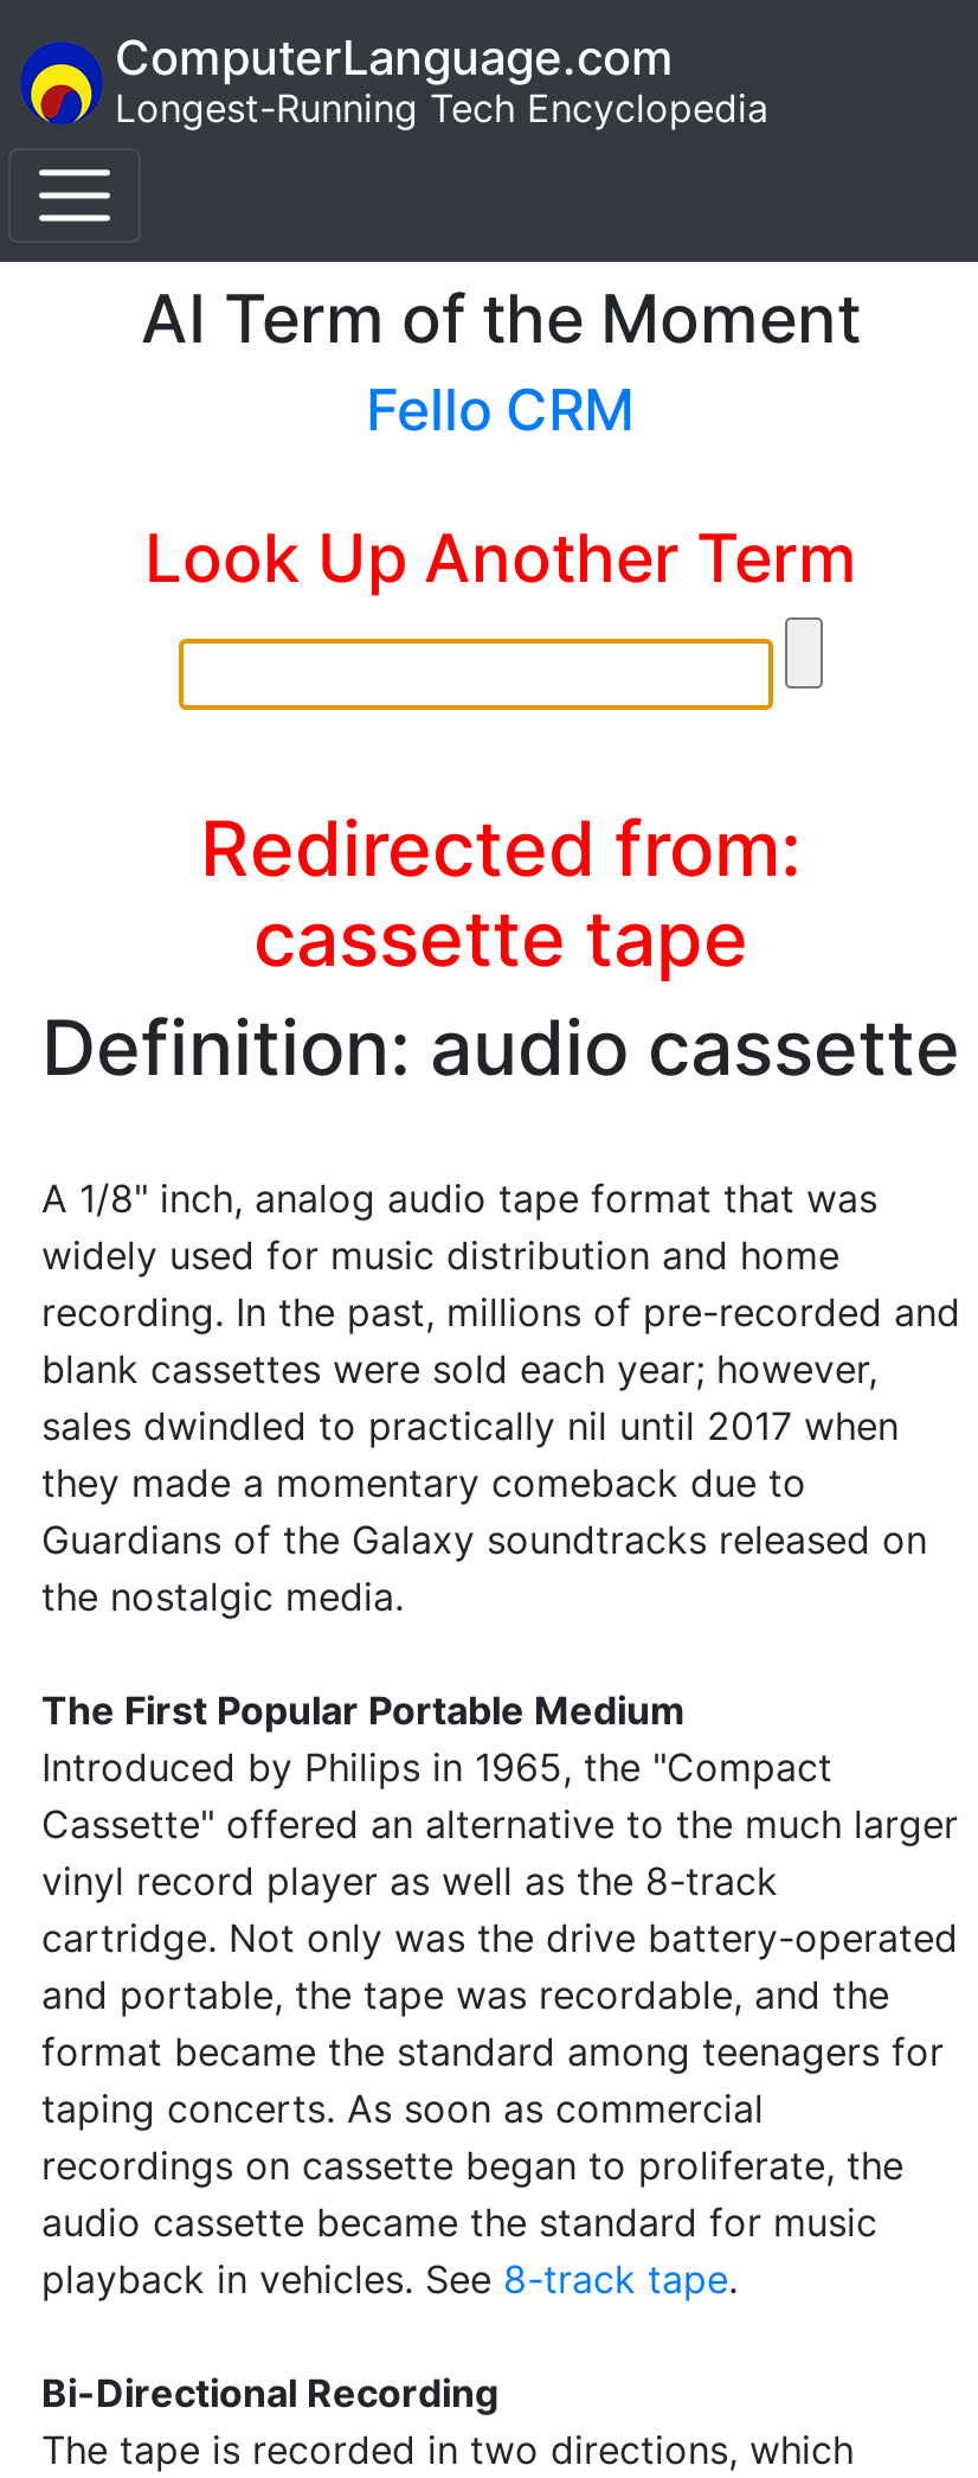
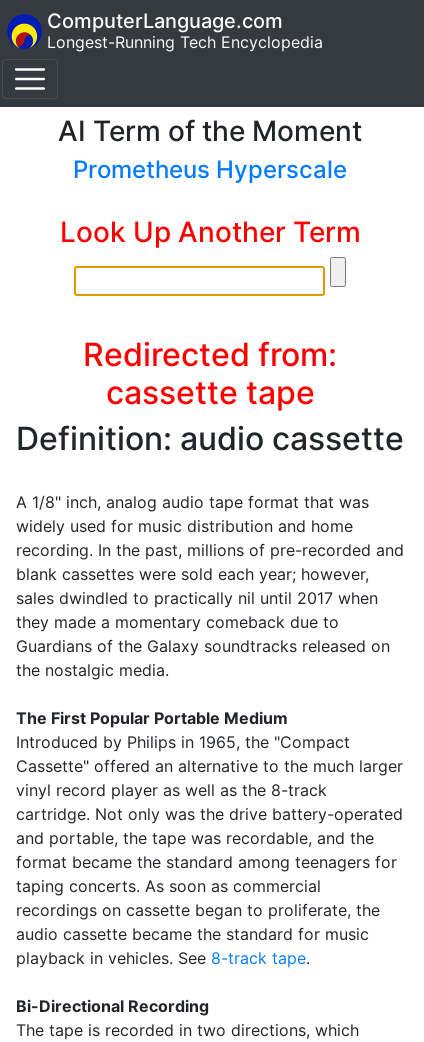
- Fello CRM
+ Prometheus Hyperscale
